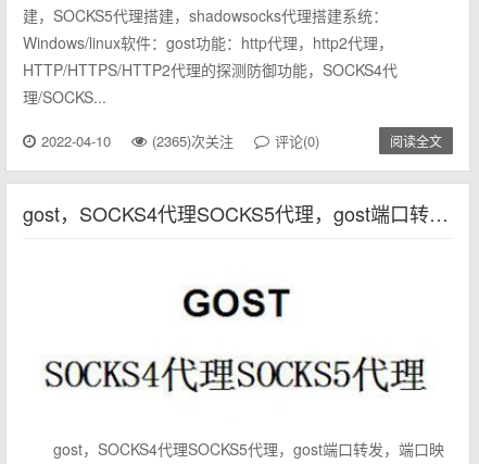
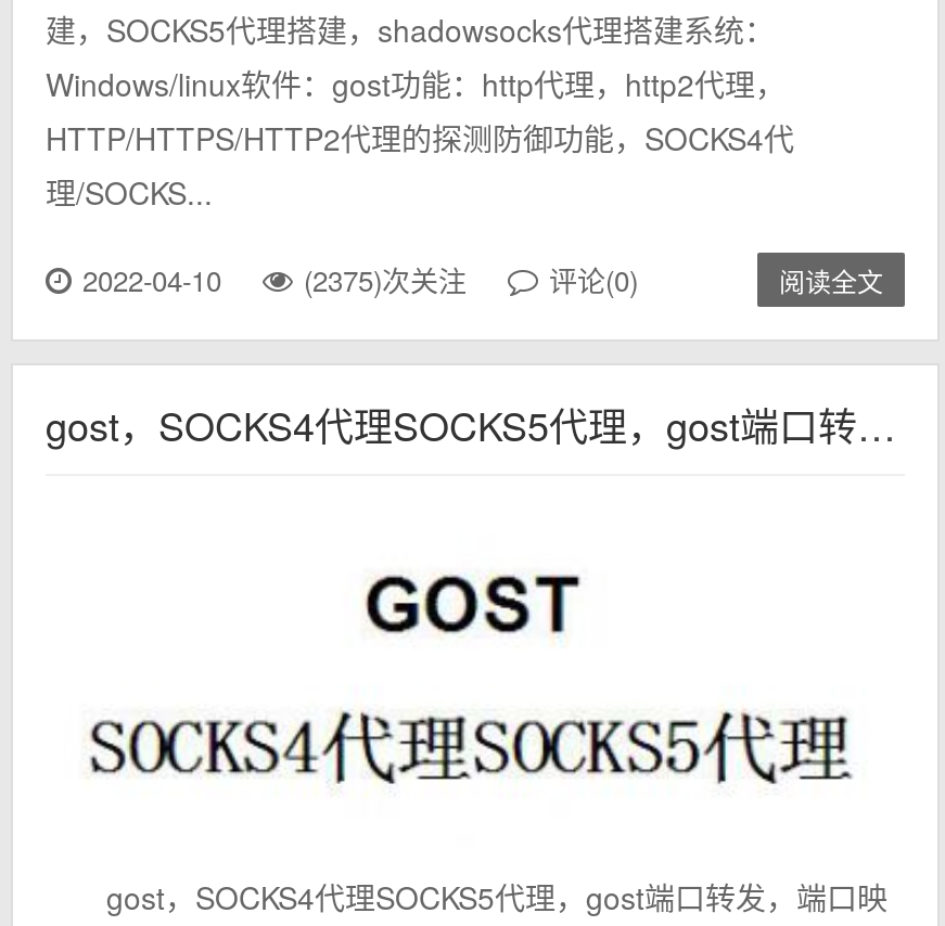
- 2022-04-10 (2365)次关注 评论(0)
+ 2022-04-10 (2375)次关注 评论(0)
